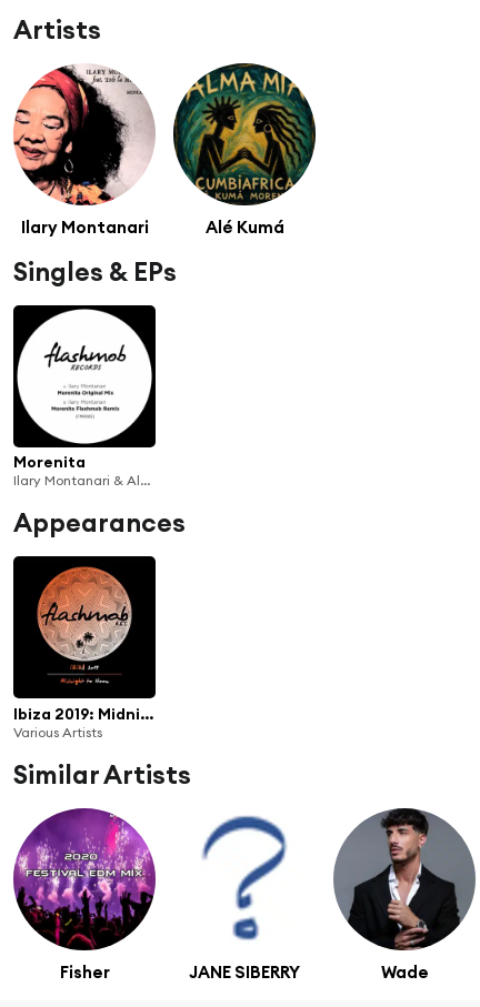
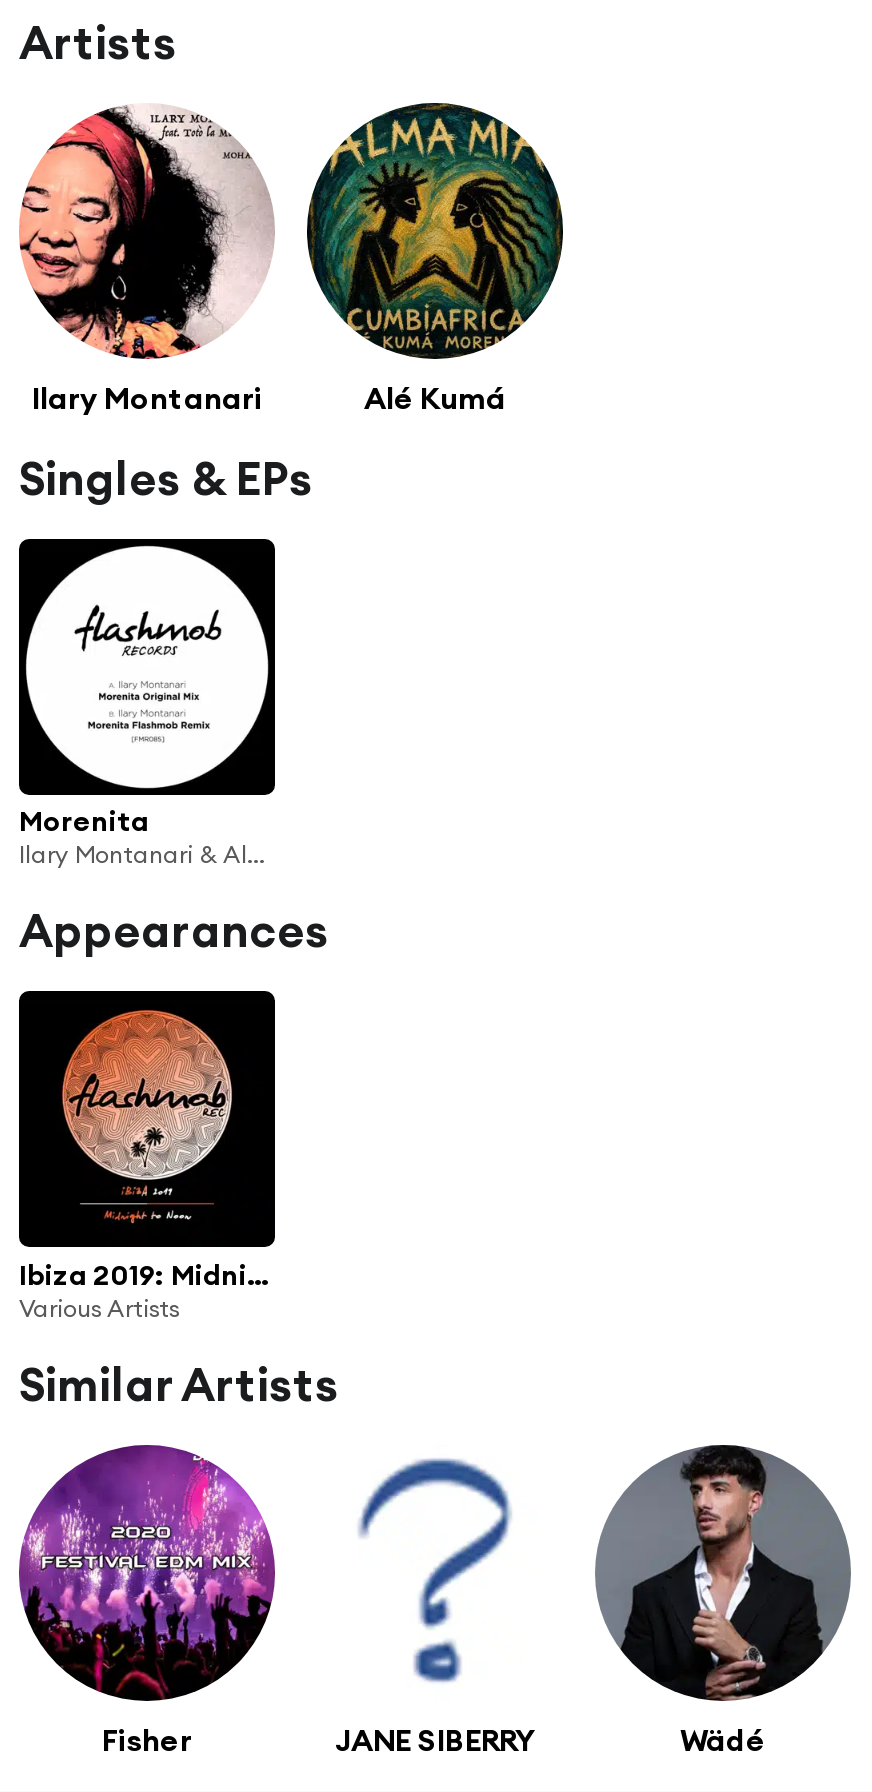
- Wade
+ Wädé
